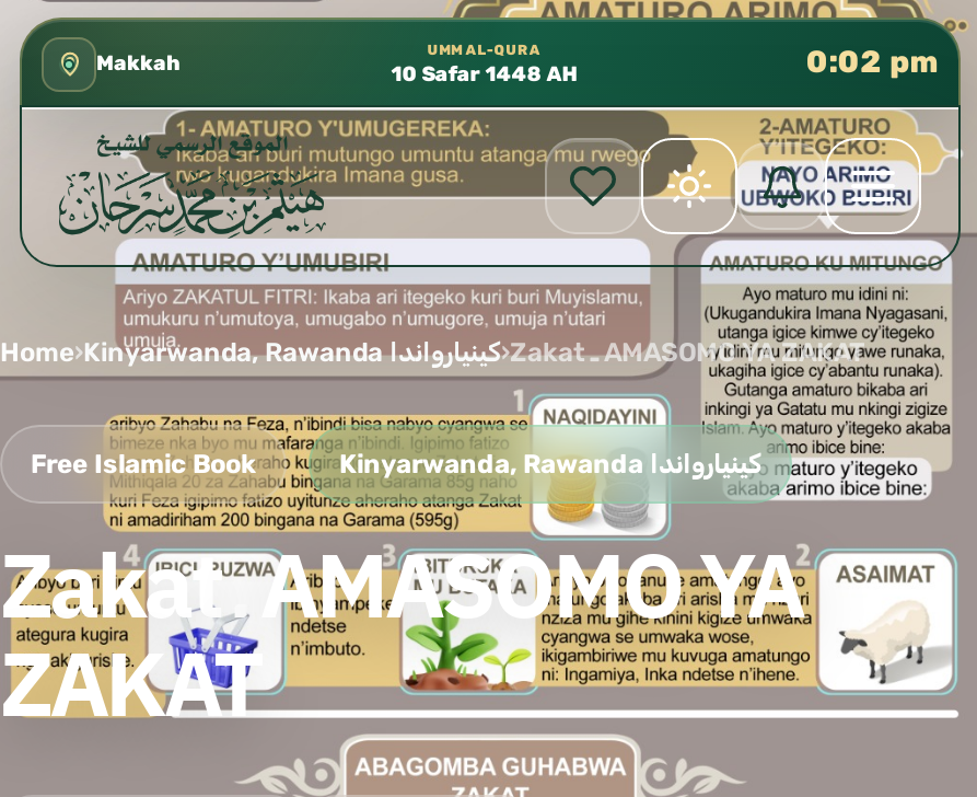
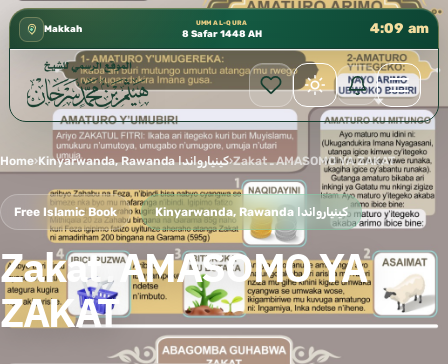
- 10 Safar 1448 AH
- 0:02 pm
+ 8 Safar 1448 AH
+ 4:09 am
